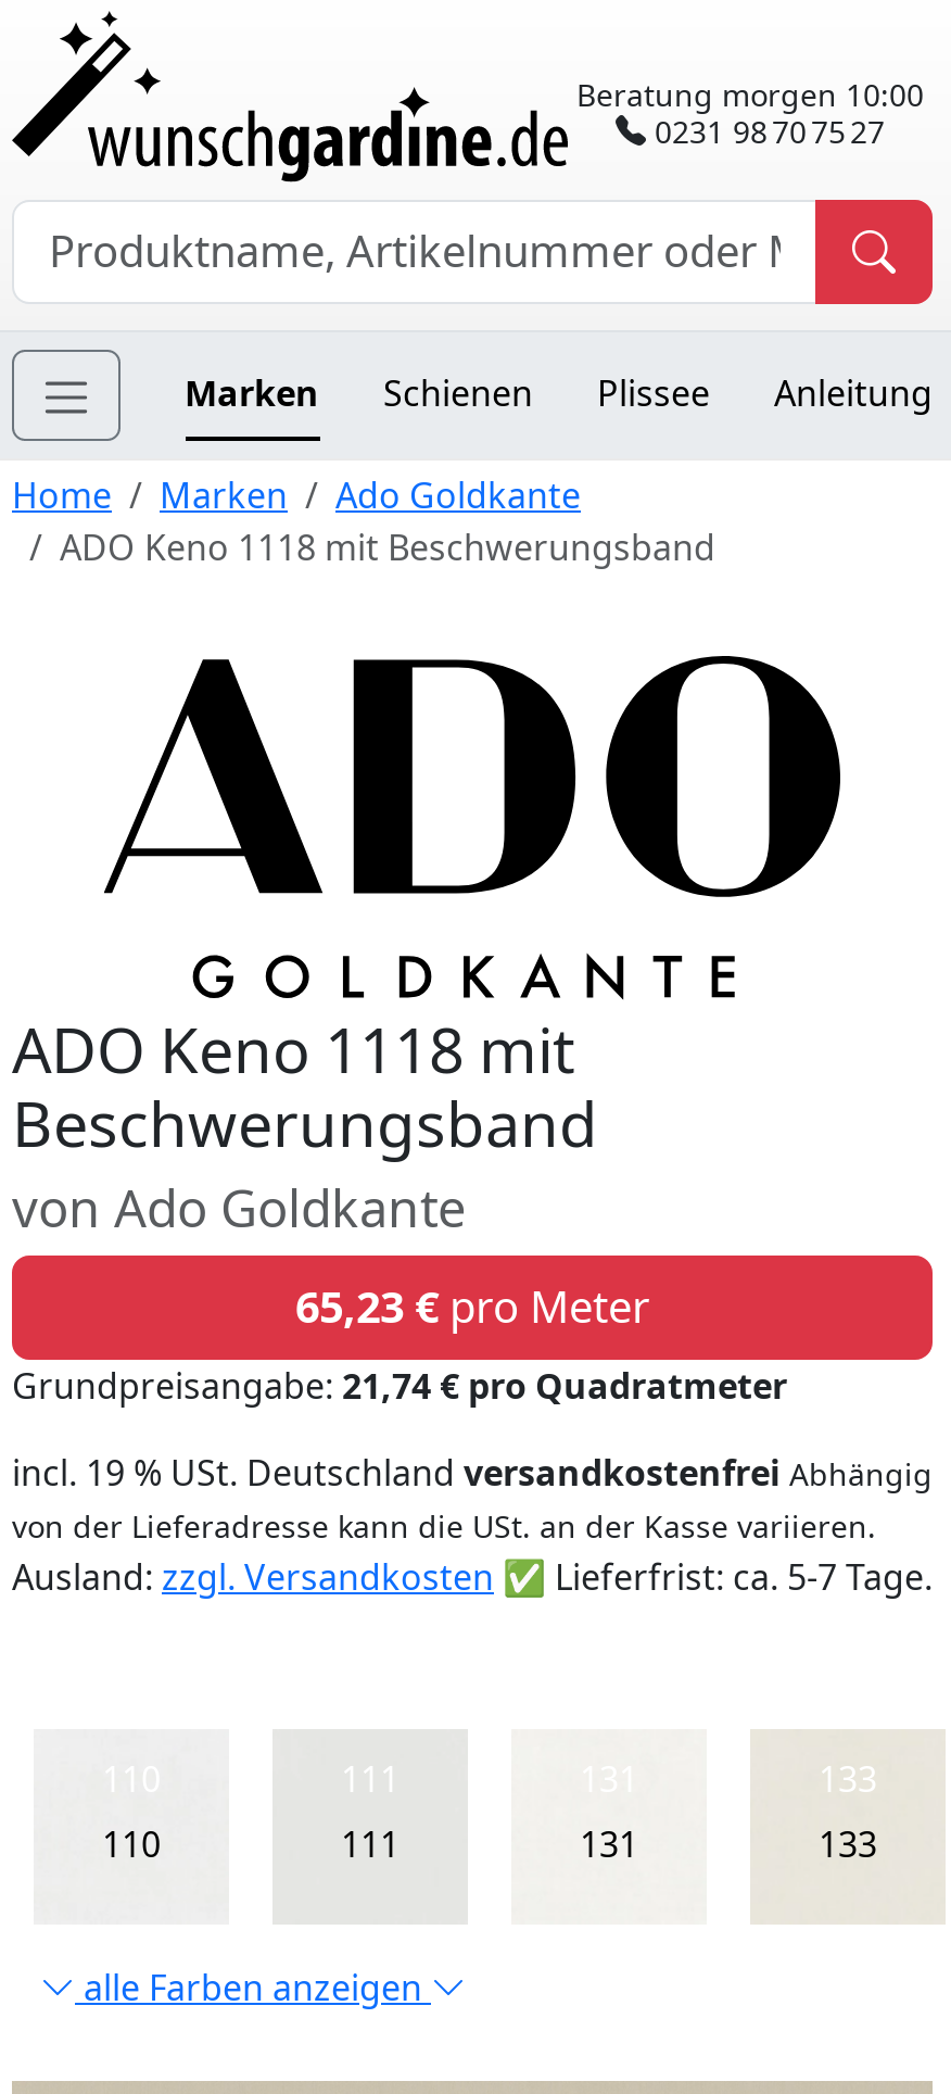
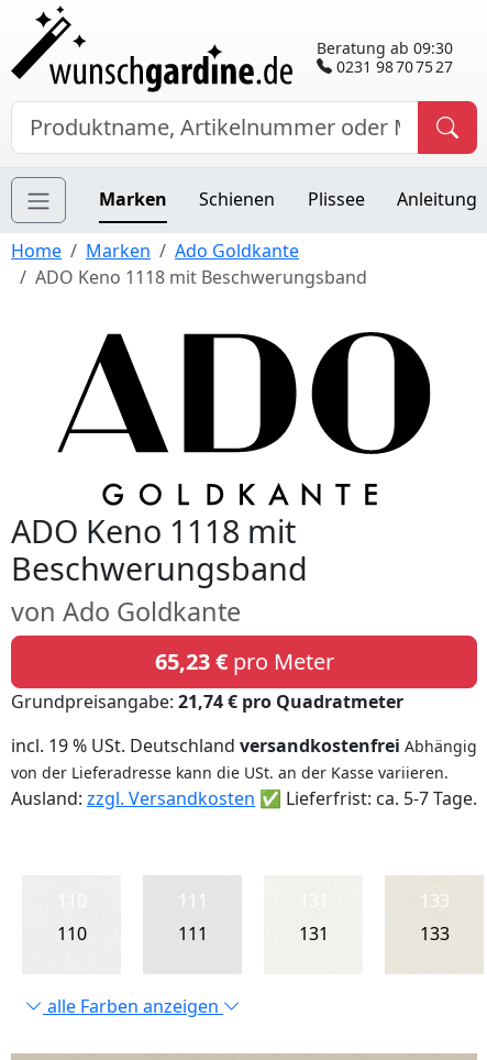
- Beratung morgen 10:00
+ Beratung ab 09:30
